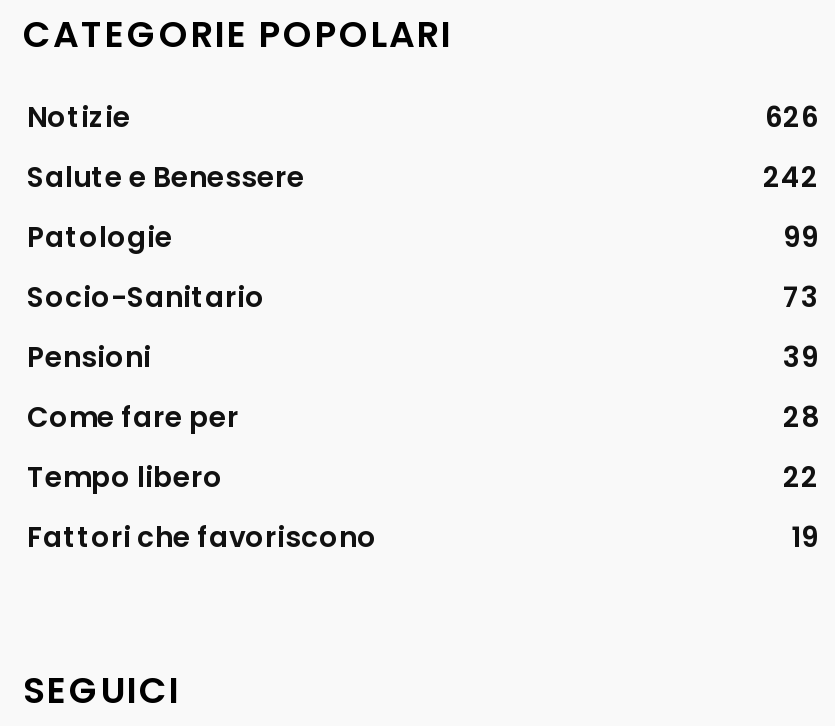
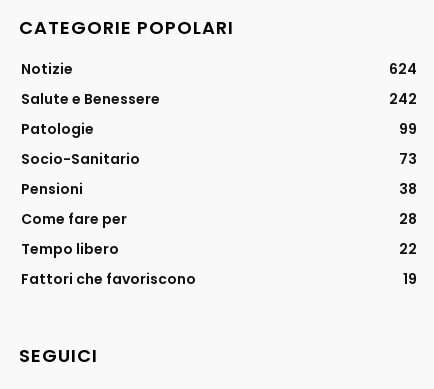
- 626
+ 624

- 39
+ 38
